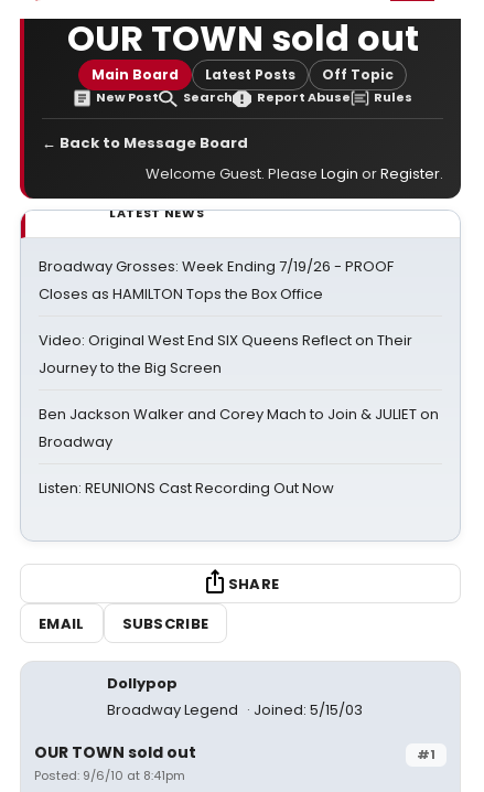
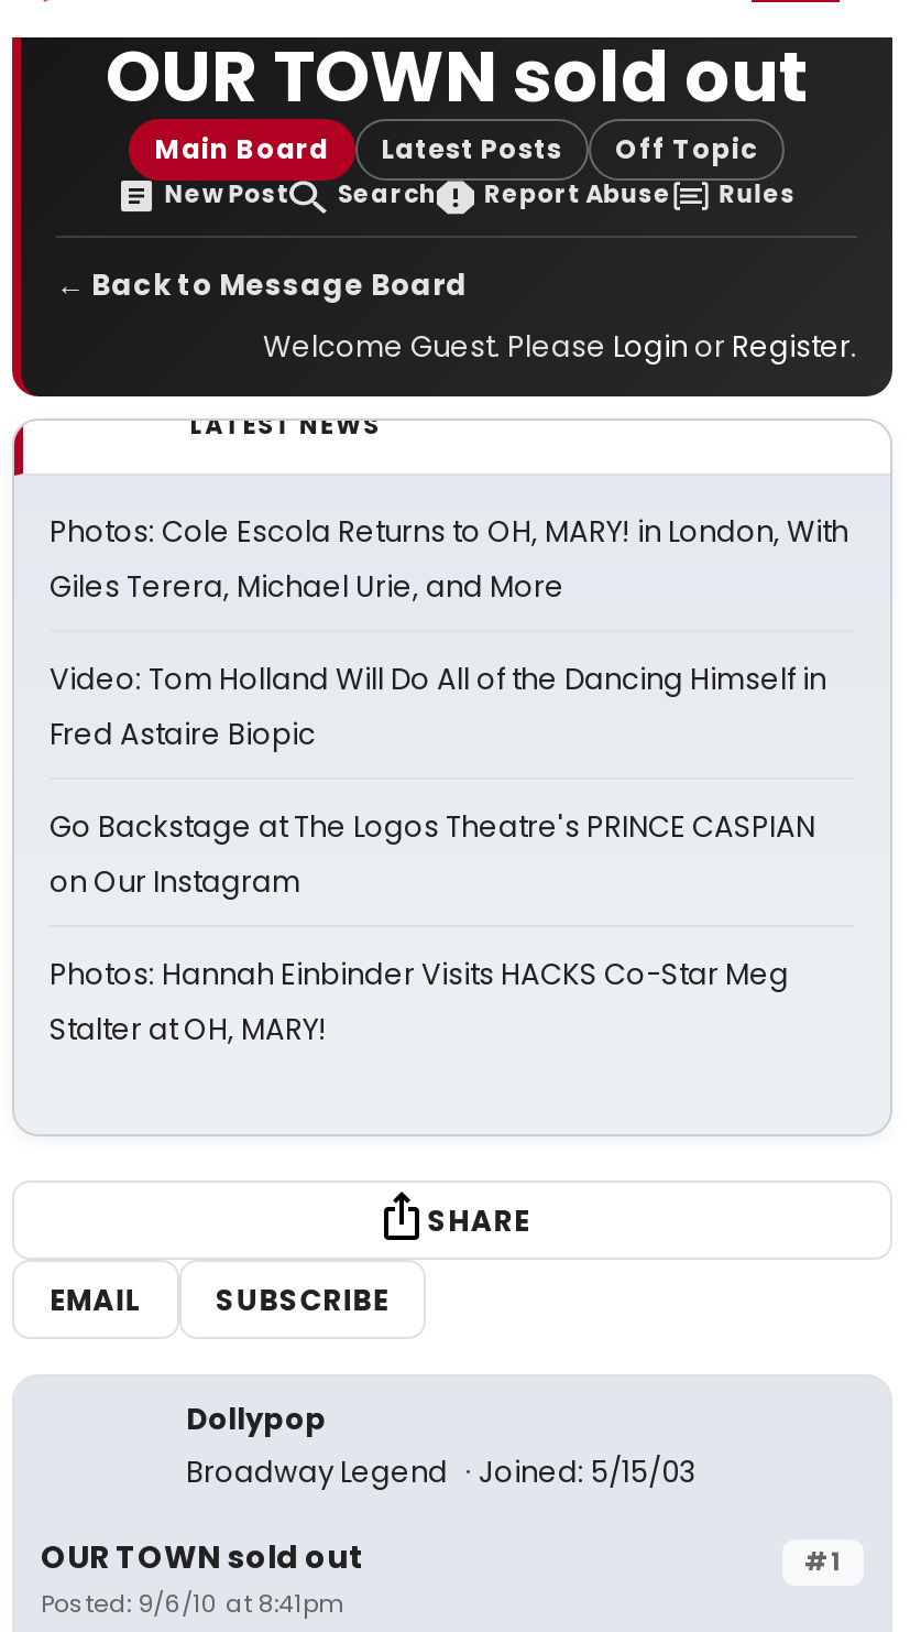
- Broadway Grosses: Week Ending 7/19/26 - PROOF
- Closes as HAMILTON Tops the Box Office
+ Photos: Cole Escola Returns to OH, MARY! in London, With
+ Giles Terera, Michael Urie, and More

- Video: Original West End SIX Queens Reflect on Their
- Journey to the Big Screen
+ Video: Tom Holland Will Do All of the Dancing Himself in
+ Fred Astaire Biopic

- Ben Jackson Walker and Corey Mach to Join & JULIET on
- Broadway
+ Go Backstage at The Logos Theatre's PRINCE CASPIAN
+ on Our Instagram

- Listen: REUNIONS Cast Recording Out Now
+ Photos: Hannah Einbinder Visits HACKS Co-Star Meg
+ Stalter at OH, MARY!
